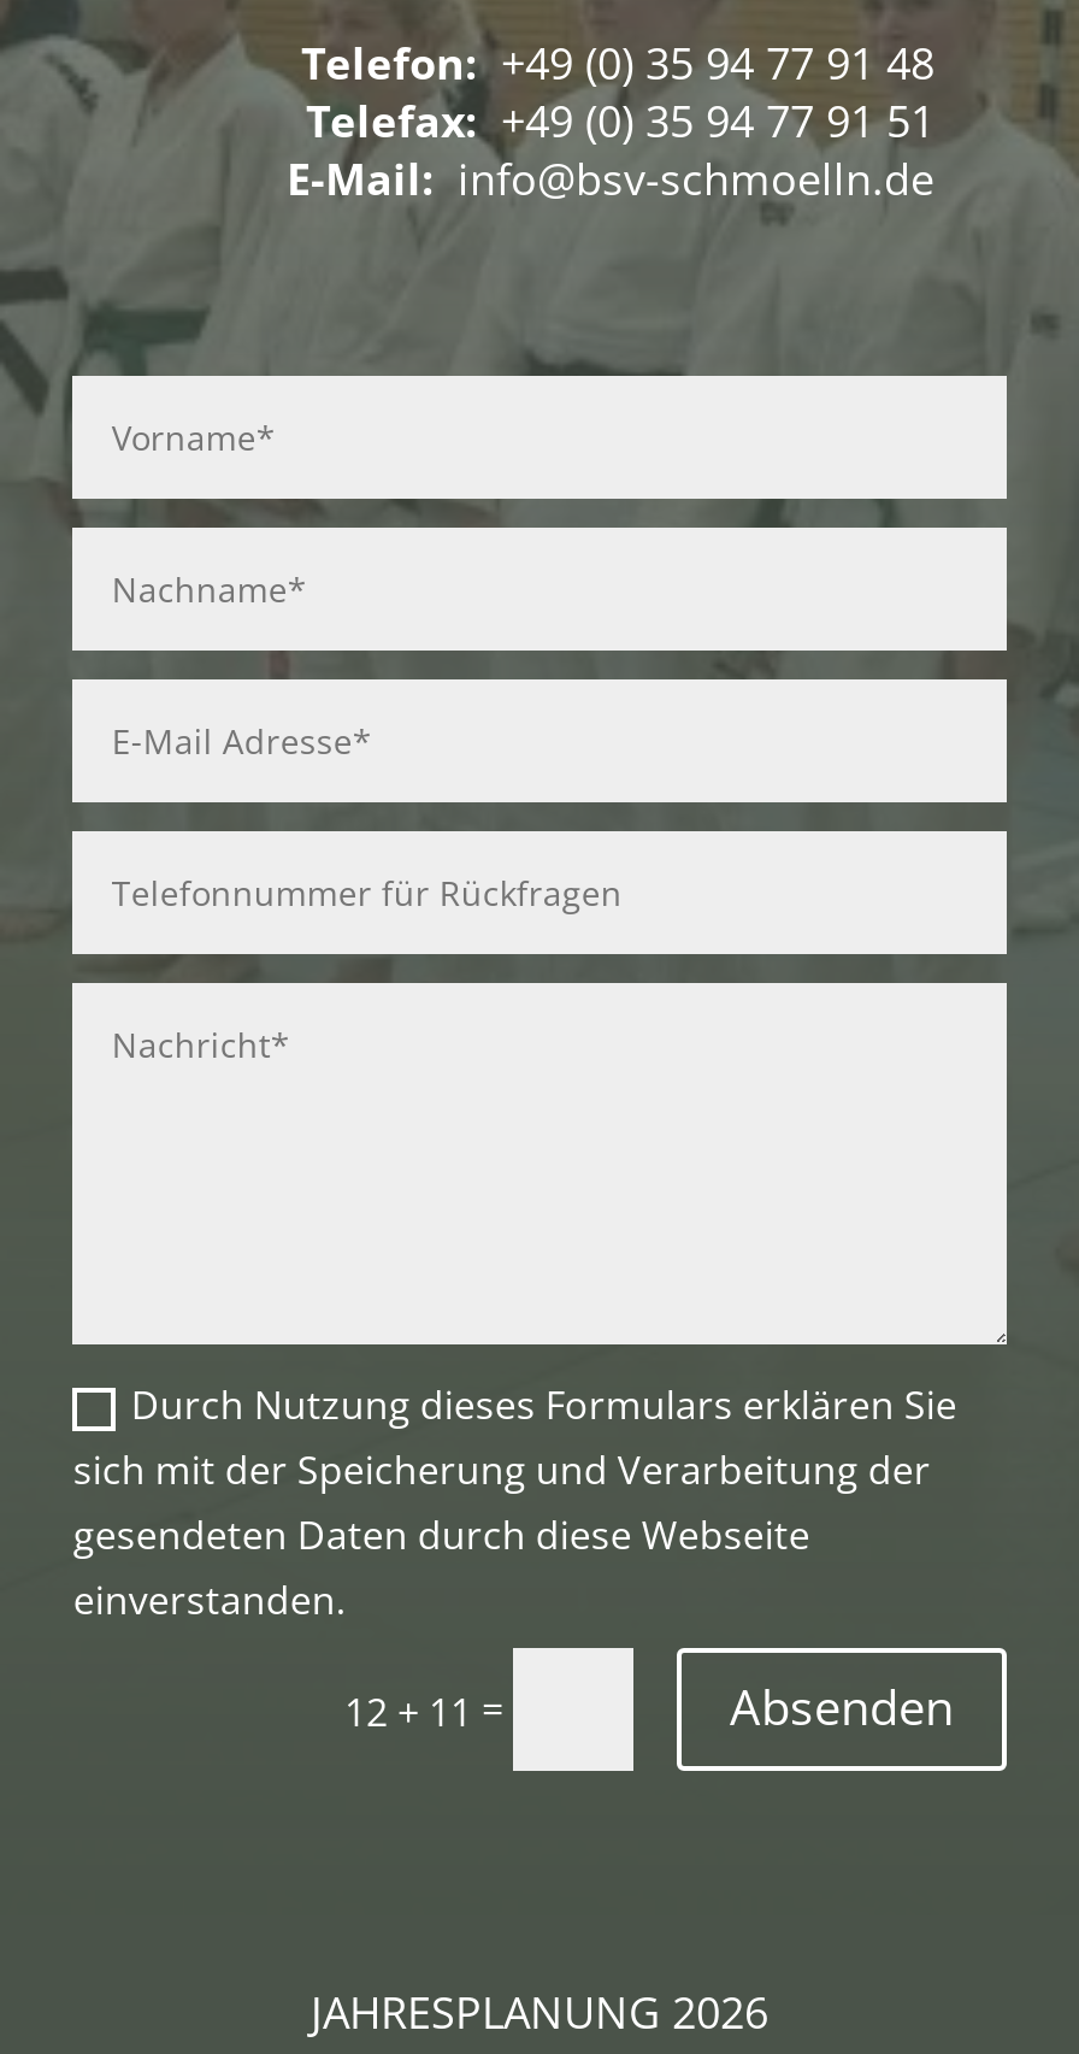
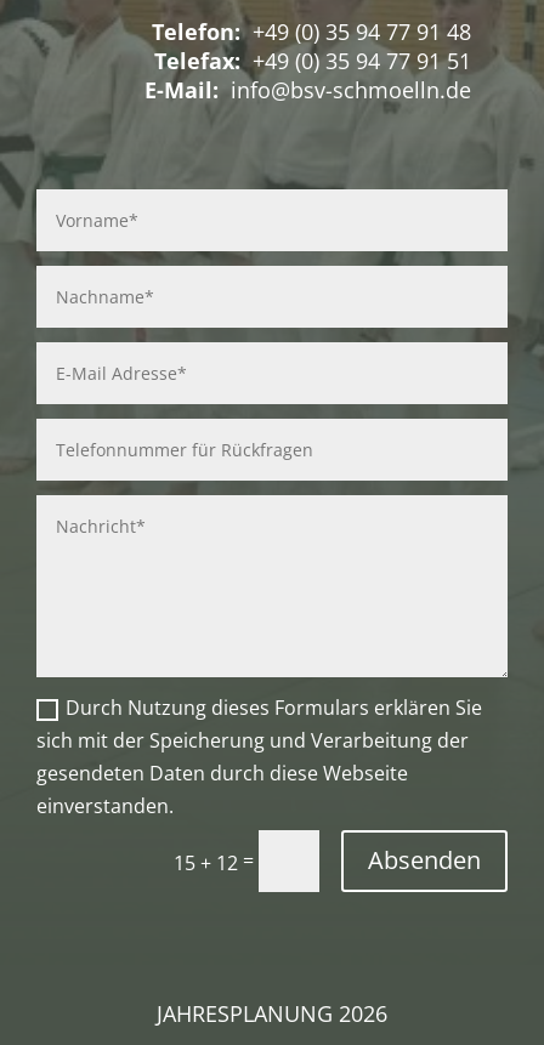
- 12 + 11 =
+ 15 + 12 =
